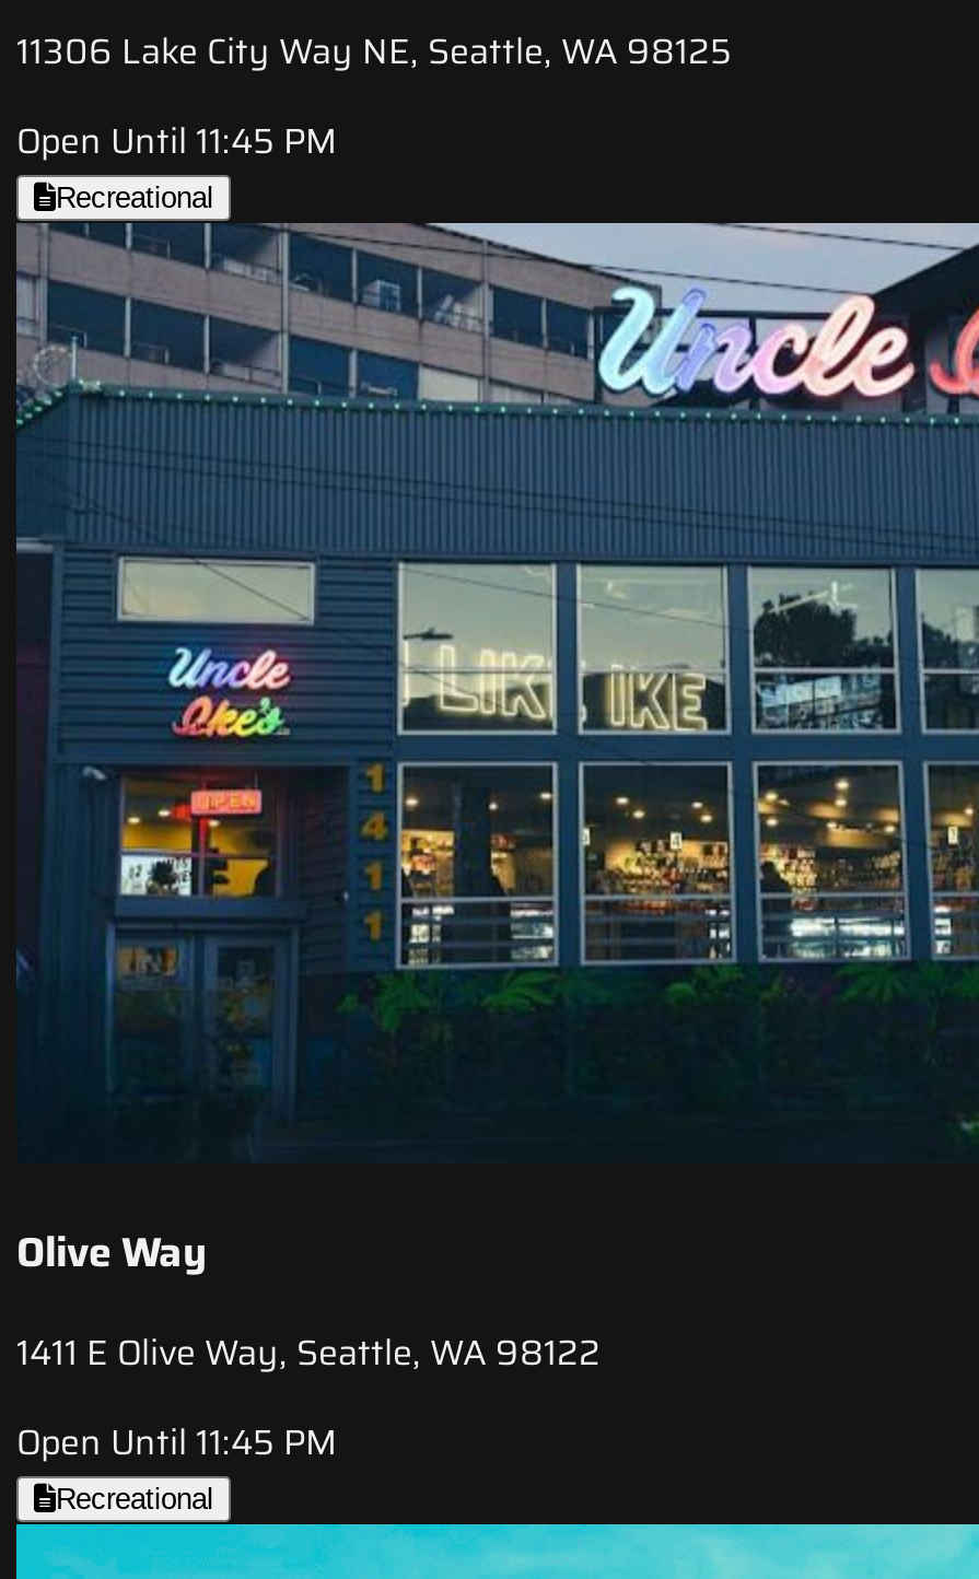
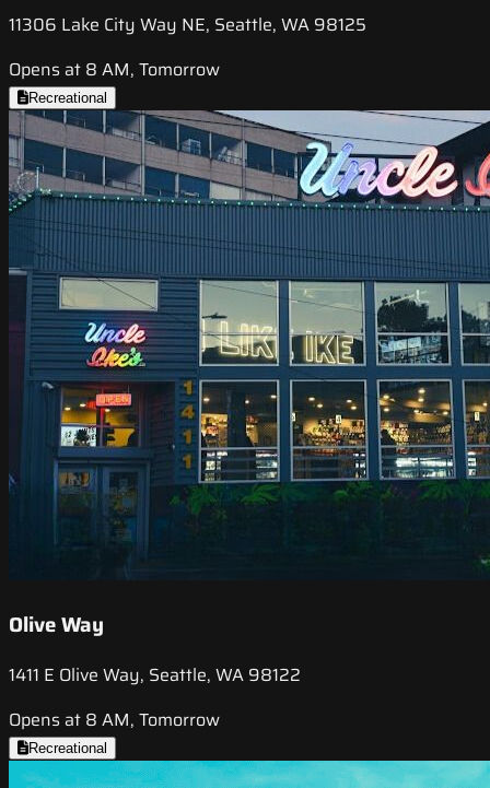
- Open Until 11:45 PM
+ Opens at 8 AM, Tomorrow

- Open Until 11:45 PM
+ Opens at 8 AM, Tomorrow
